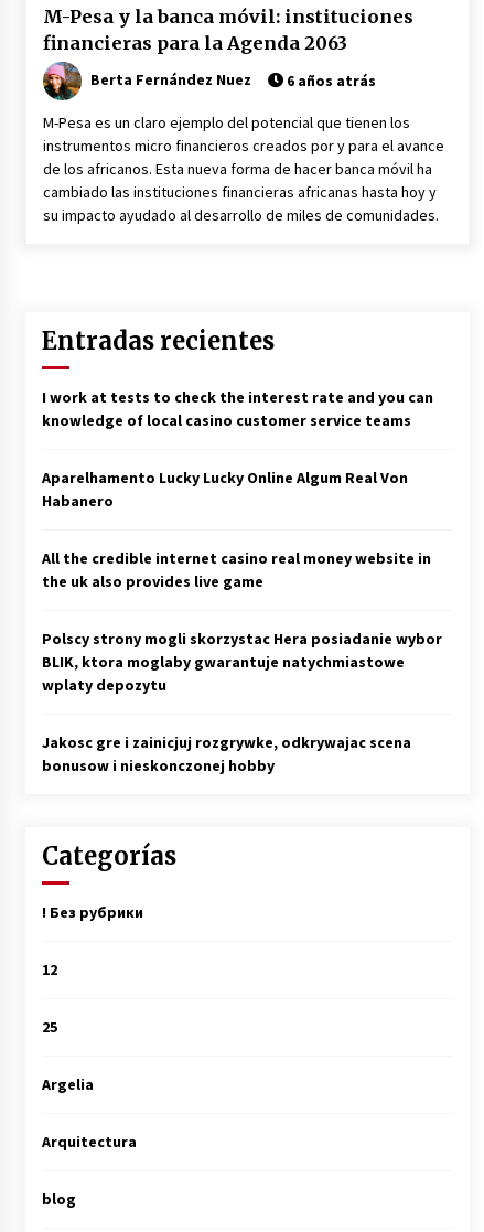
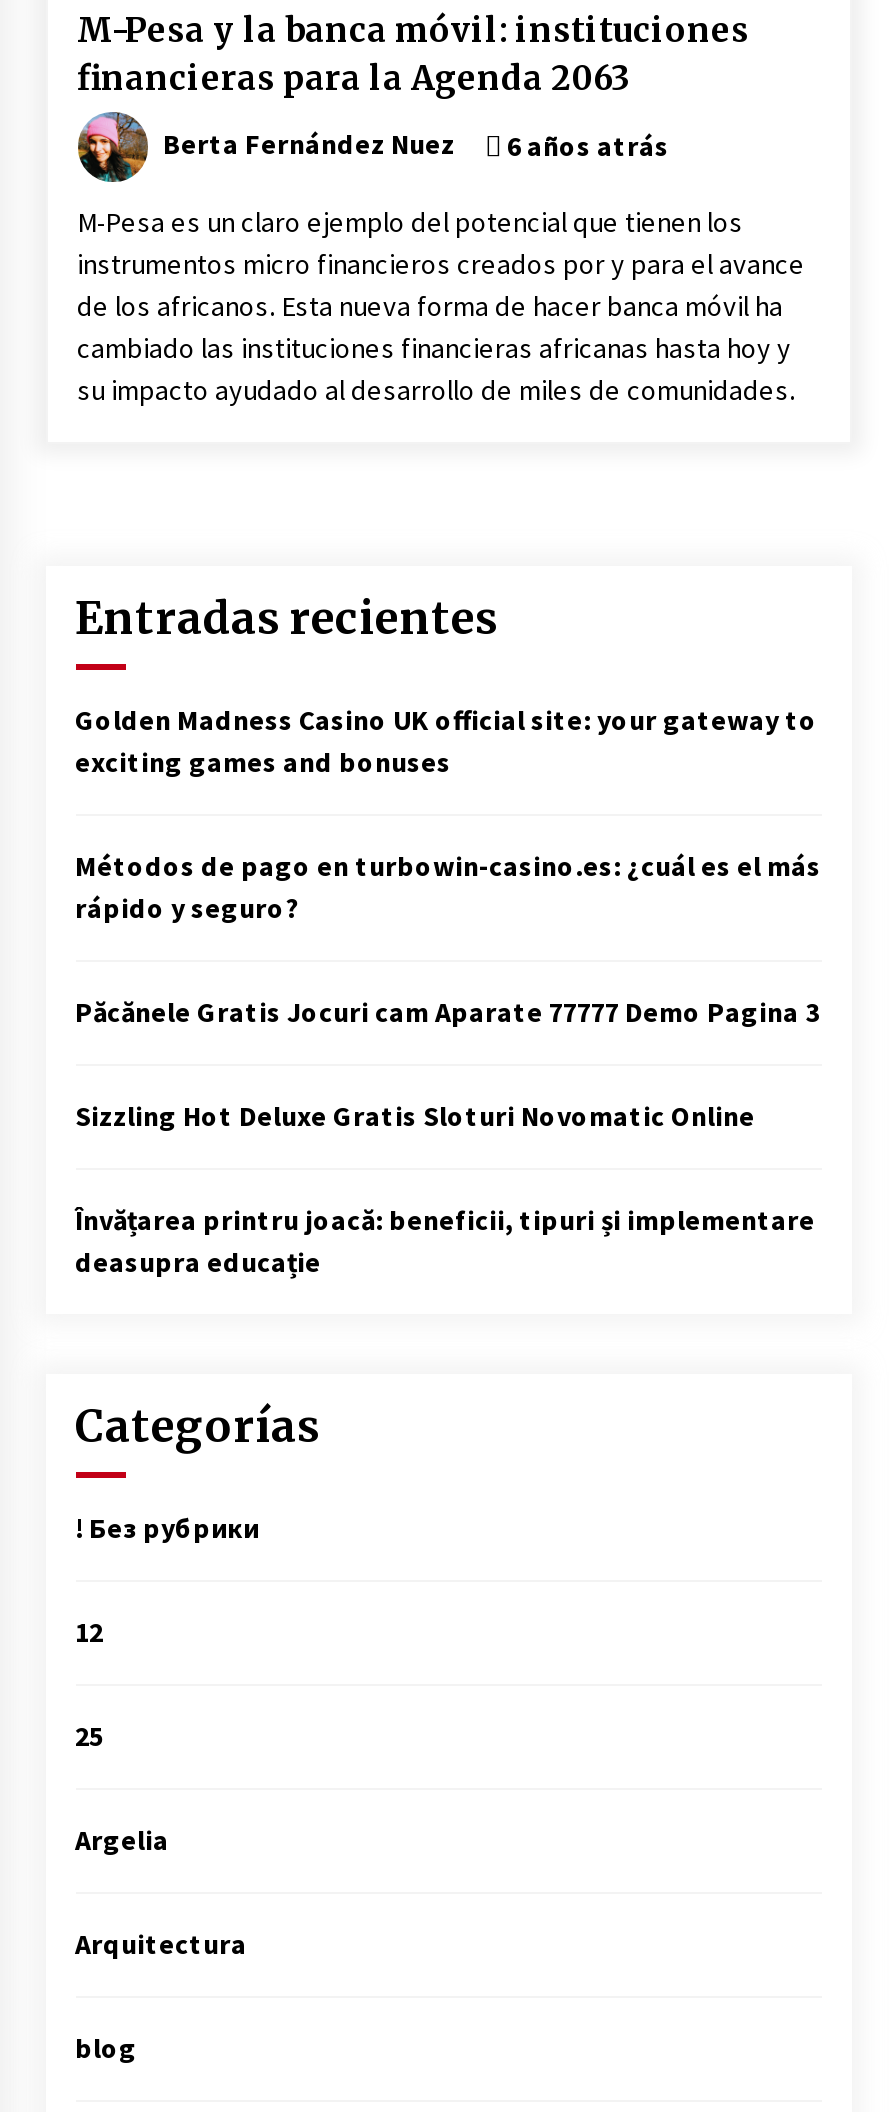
- I work at tests to check the interest rate and you can
- knowledge of local casino customer service teams
+ Golden Madness Casino UK official site: your gateway to
+ exciting games and bonuses

- Aparelhamento Lucky Lucky Online Algum Real Von
- Habanero
+ Métodos de pago en turbowin-casino.es: ¿cuál es el más
+ rápido y seguro?

- All the credible internet casino real money website in
- the uk also provides live game
+ Păcănele Gratis Jocuri cam Aparate 77777 Demo Pagina 3

- Polscy strony mogli skorzystac Hera posiadanie wybor
- BLIK, ktora moglaby gwarantuje natychmiastowe
- wplaty depozytu
+ Sizzling Hot Deluxe Gratis Sloturi Novomatic Online

- Jakosc gre i zainicjuj rozgrywke, odkrywajac scena
- bonusow i nieskonczonej hobby
+ Învățarea printru joacă: beneficii, tipuri și implementare
+ deasupra educație
